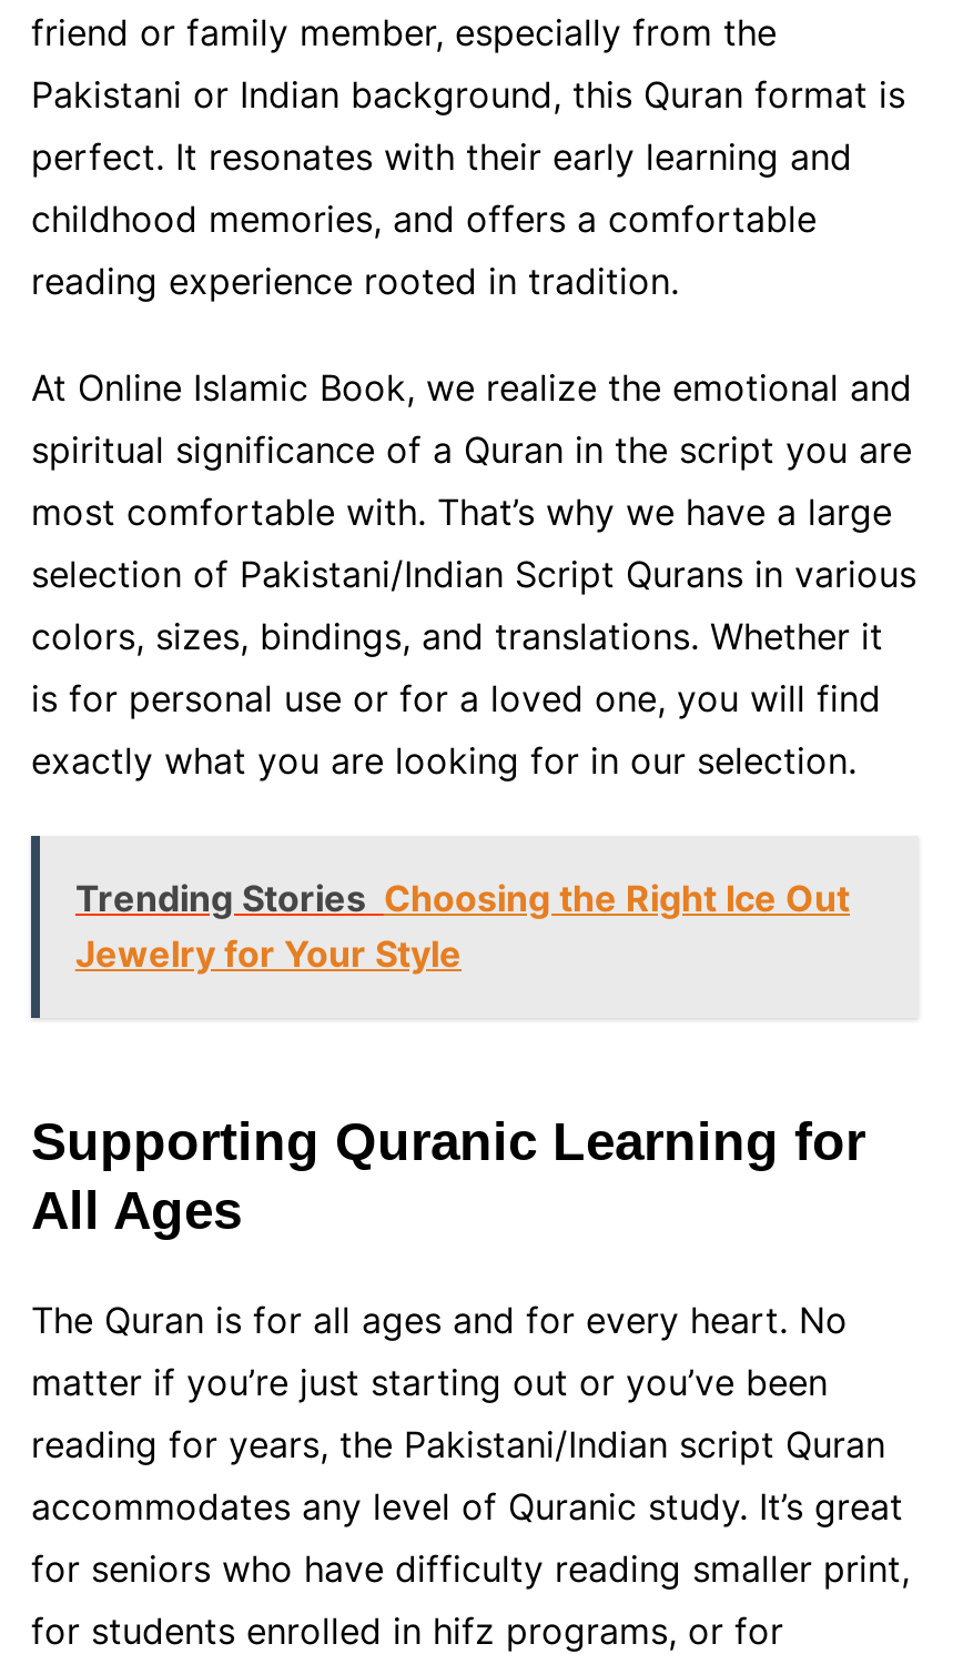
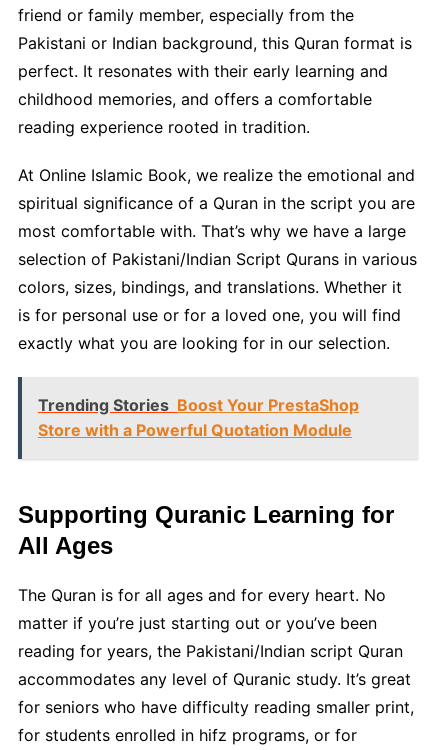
- Trending Stories Choosing the Right Ice Out
- Jewelry for Your Style
+ Trending Stories Boost Your PrestaShop
+ Store with a Powerful Quotation Module
